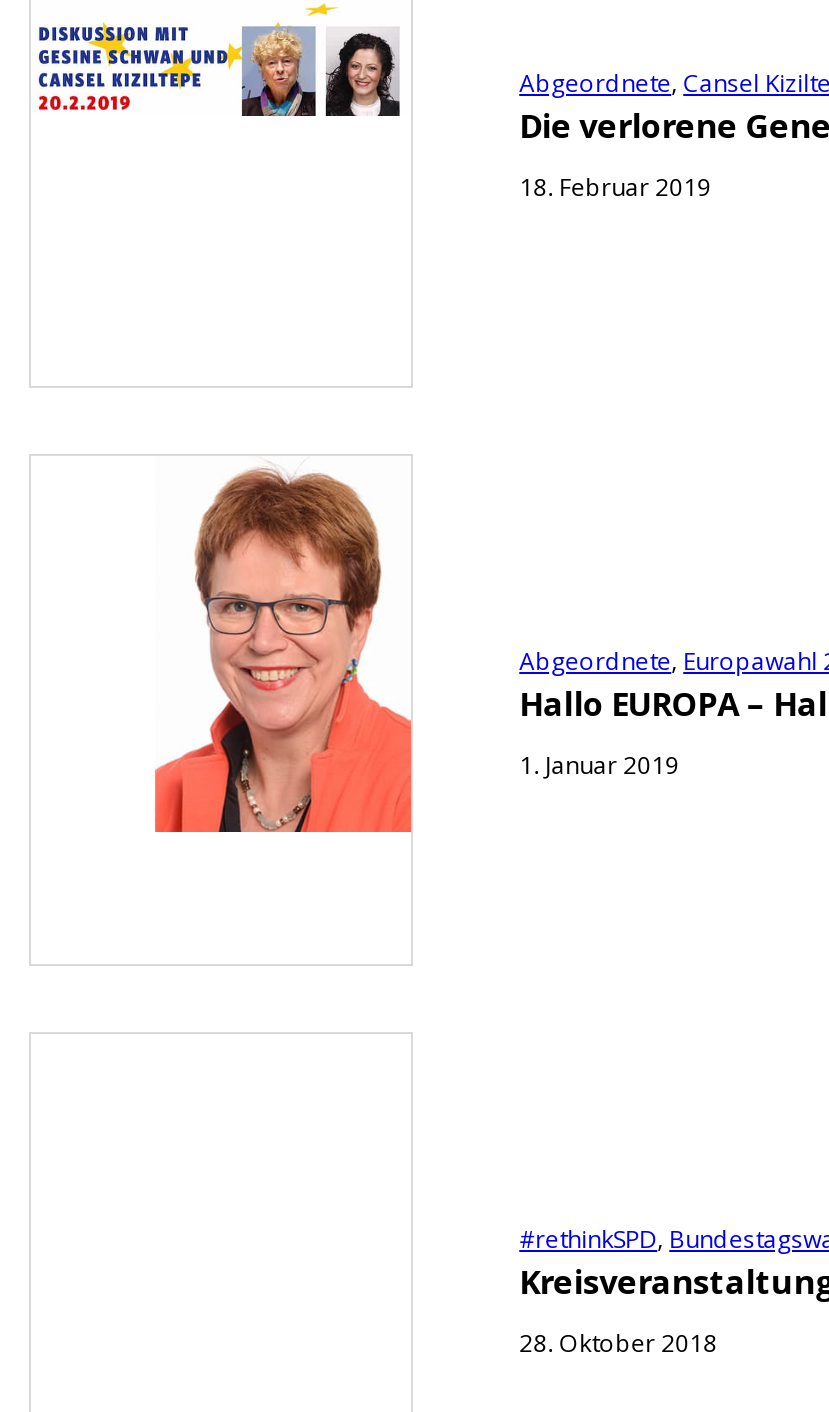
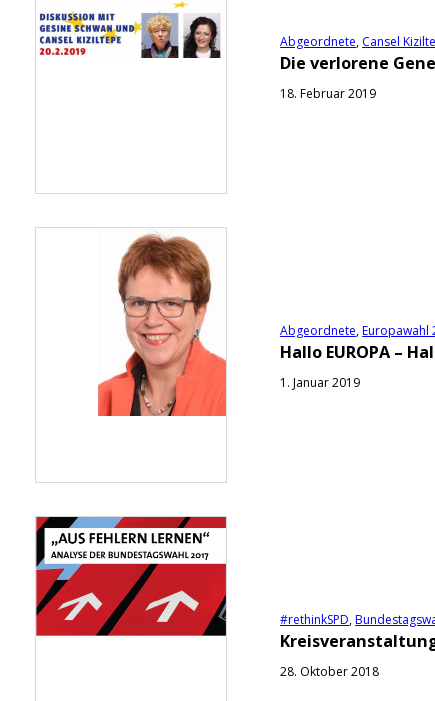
+ [image]
